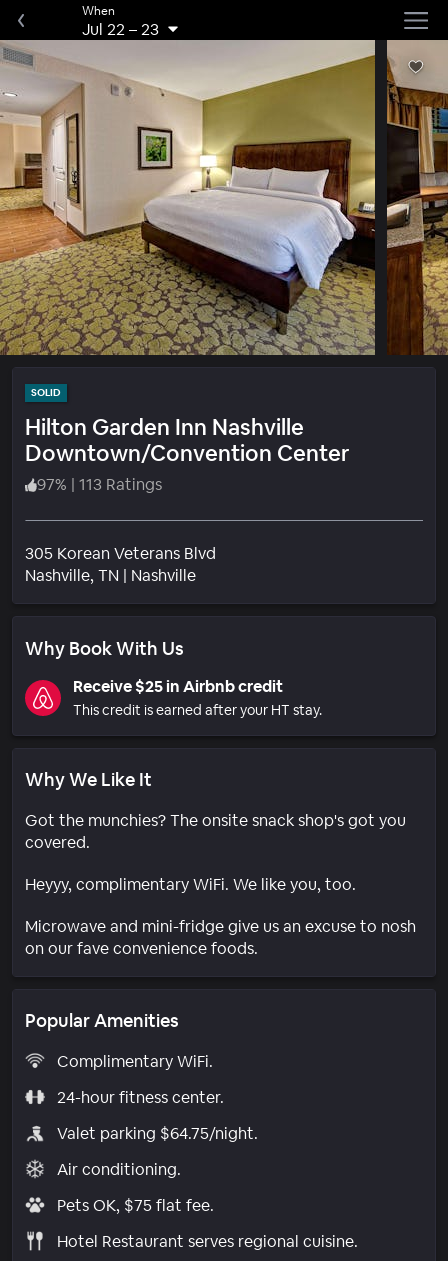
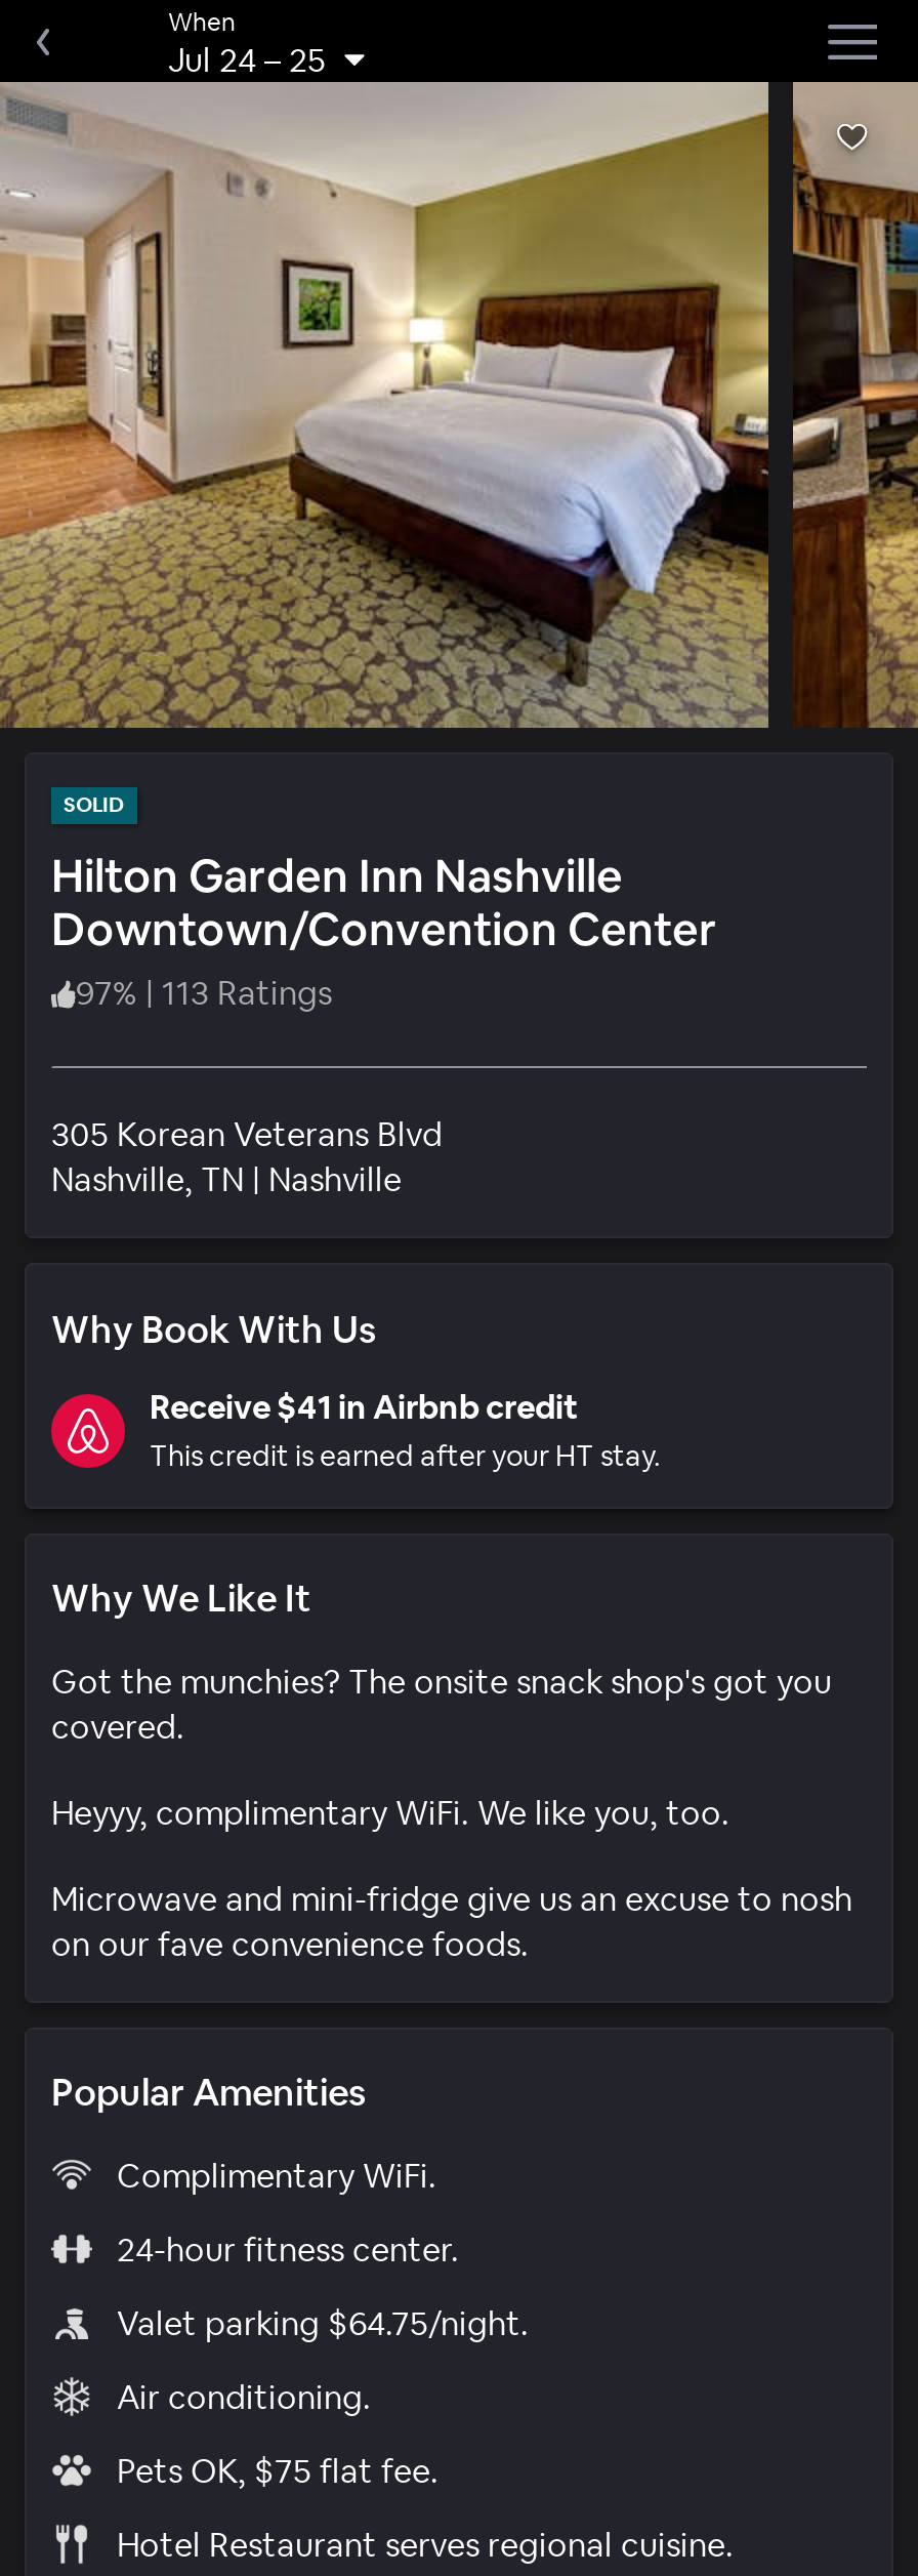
- Jul 22 – 23
+ Jul 24 – 25

- Receive $25 in Airbnb credit
+ Receive $41 in Airbnb credit
